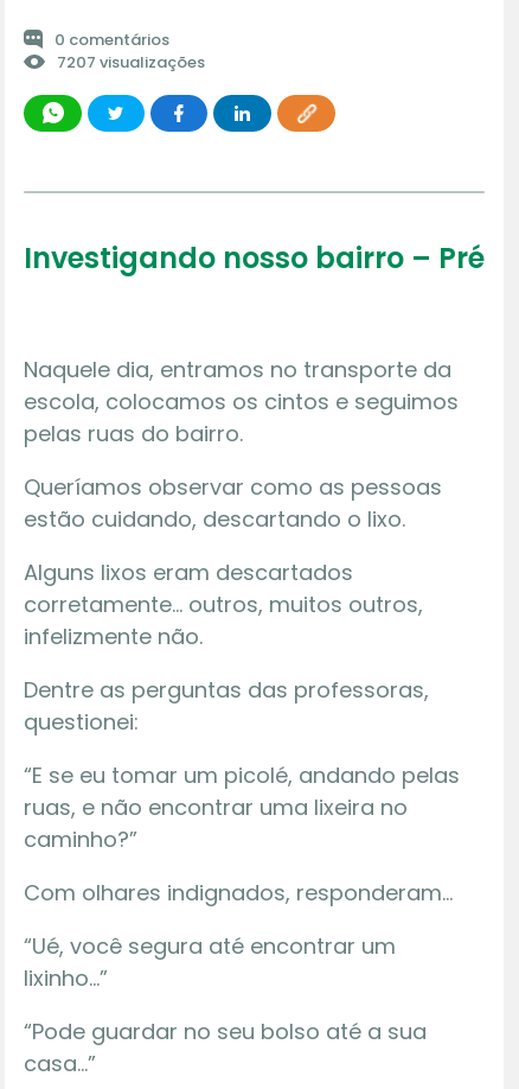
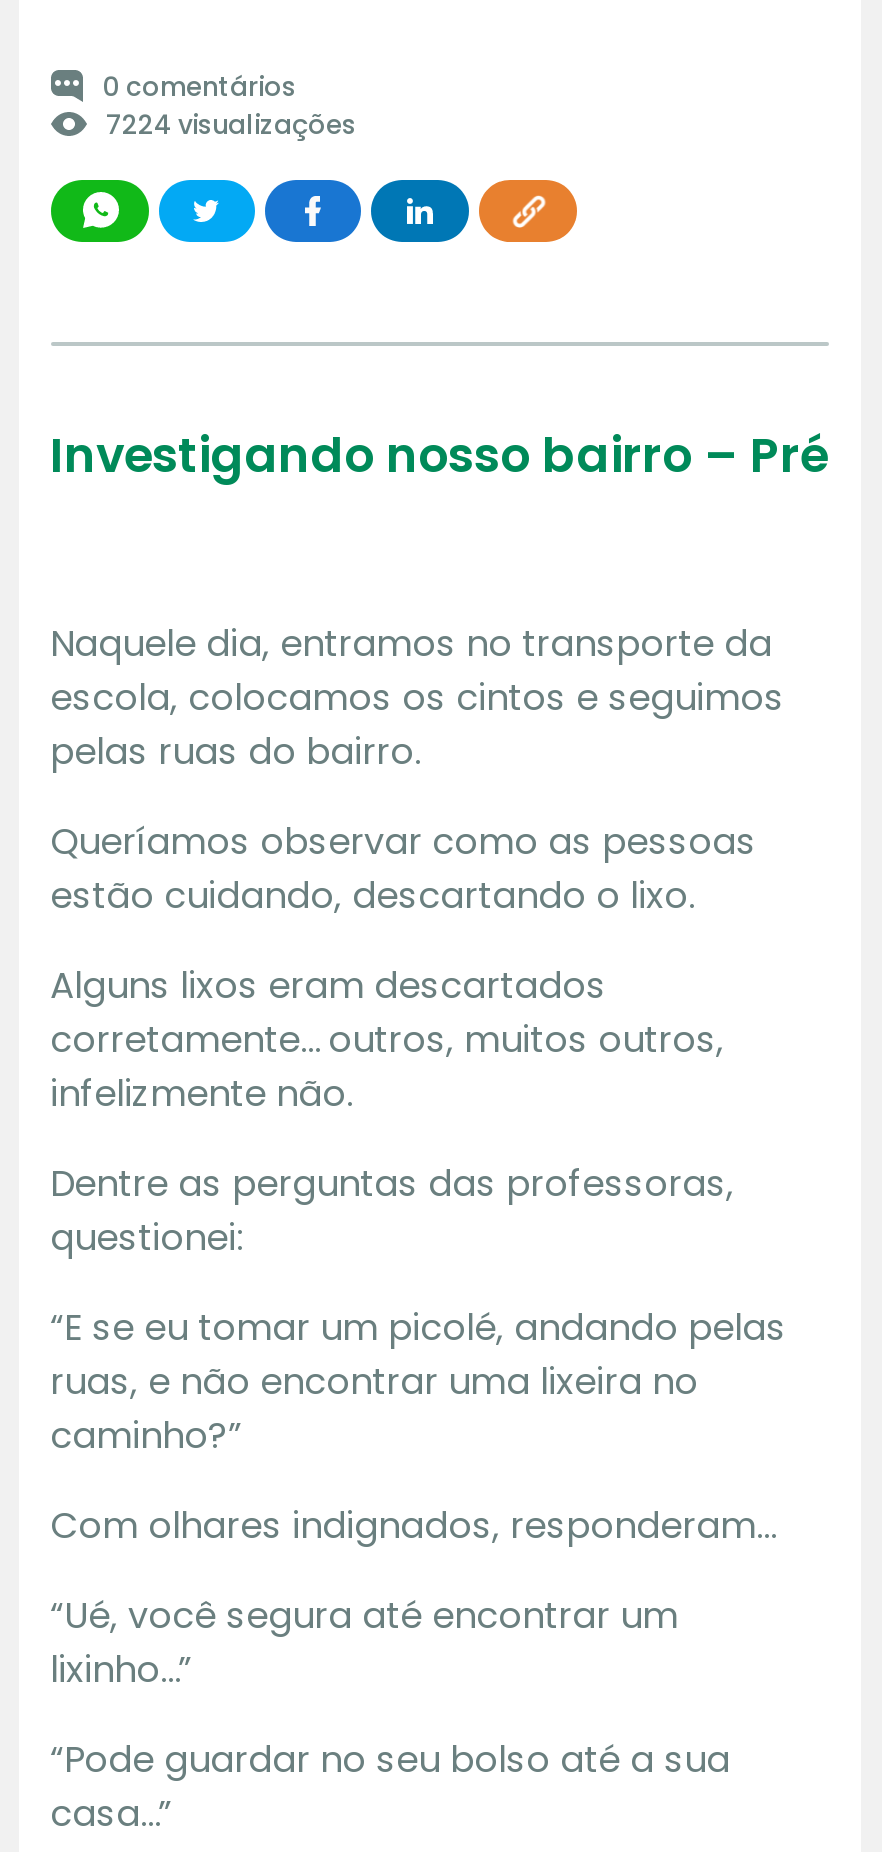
- 7207 visualizações
+ 7224 visualizações
